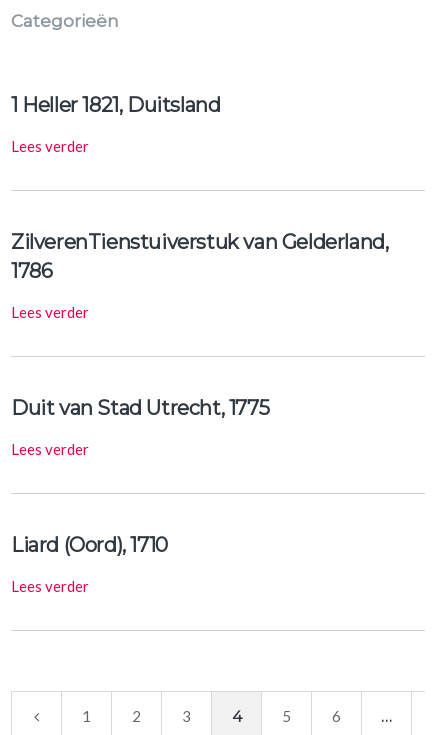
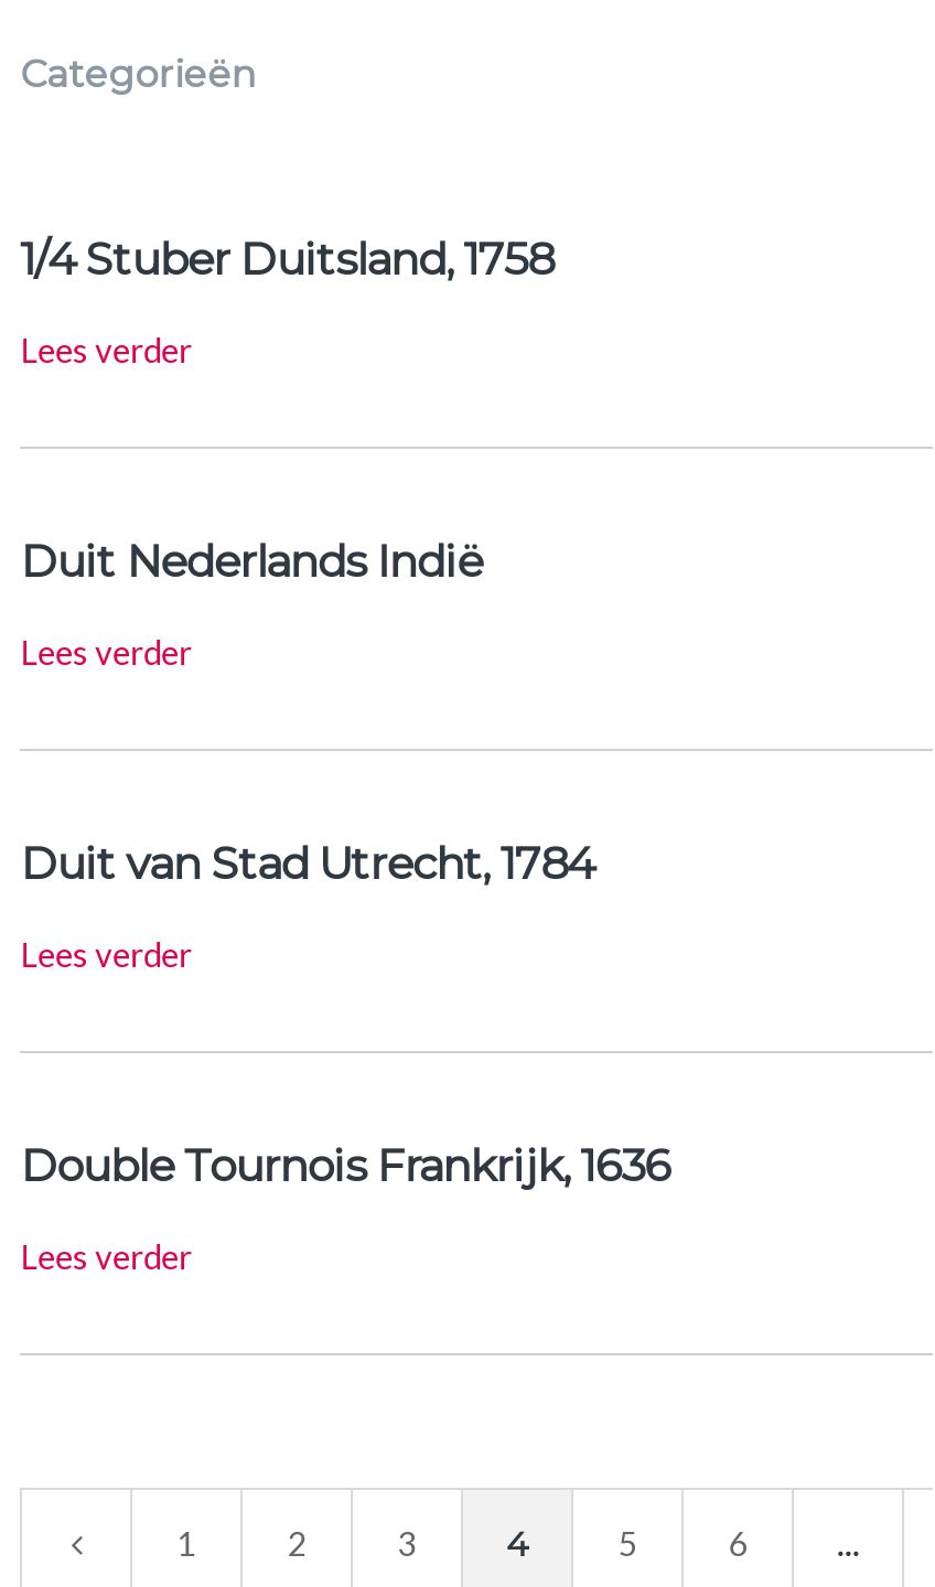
- 1 Heller 1821, Duitsland
+ 1/4 Stuber Duitsland, 1758

- ZilverenTienstuiverstuk van Gelderland,
- 1786
+ Duit Nederlands Indië

- Duit van Stad Utrecht, 1775
+ Duit van Stad Utrecht, 1784

- Liard (Oord), 1710
+ Double Tournois Frankrijk, 1636
